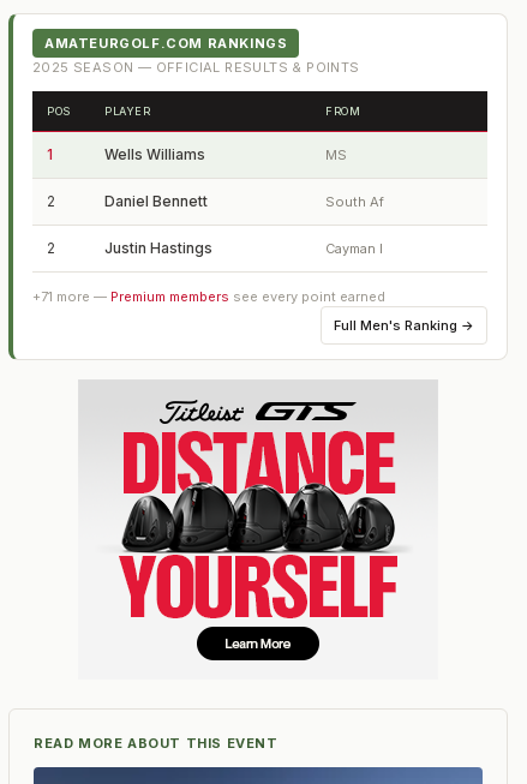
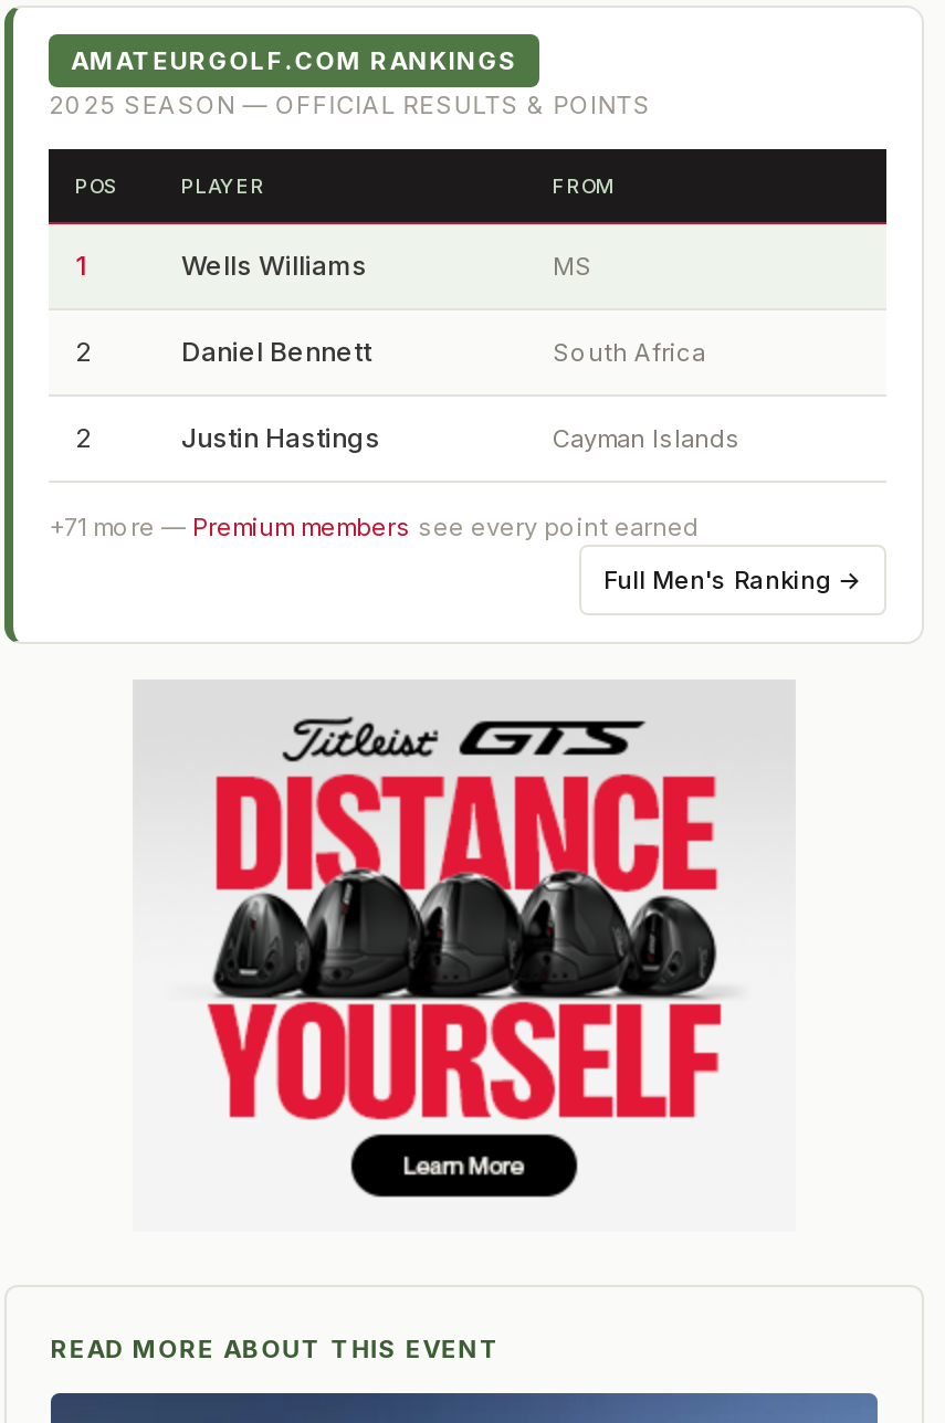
- South Af
+ South Africa

- Cayman I
+ Cayman Islands
